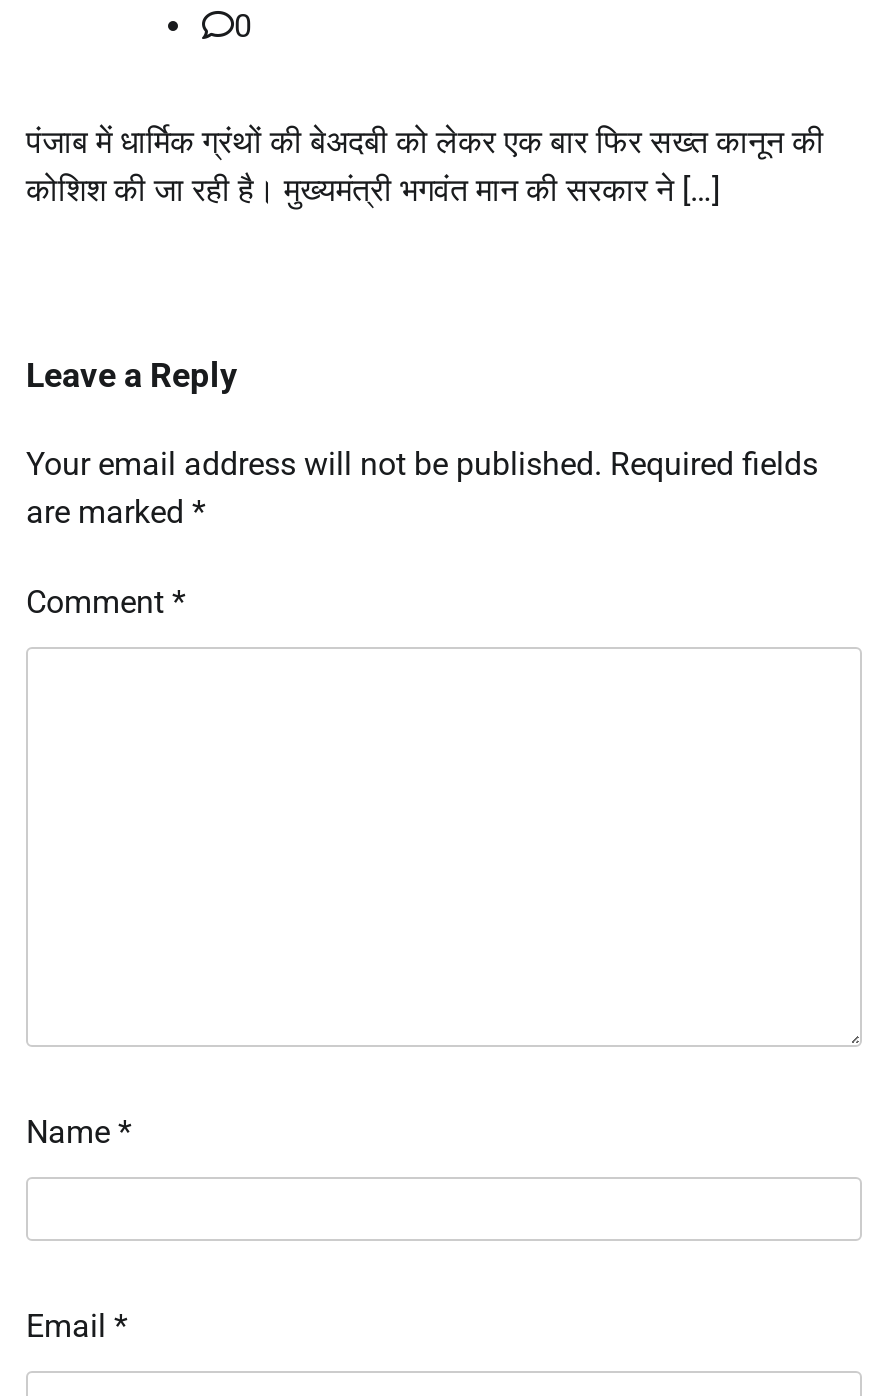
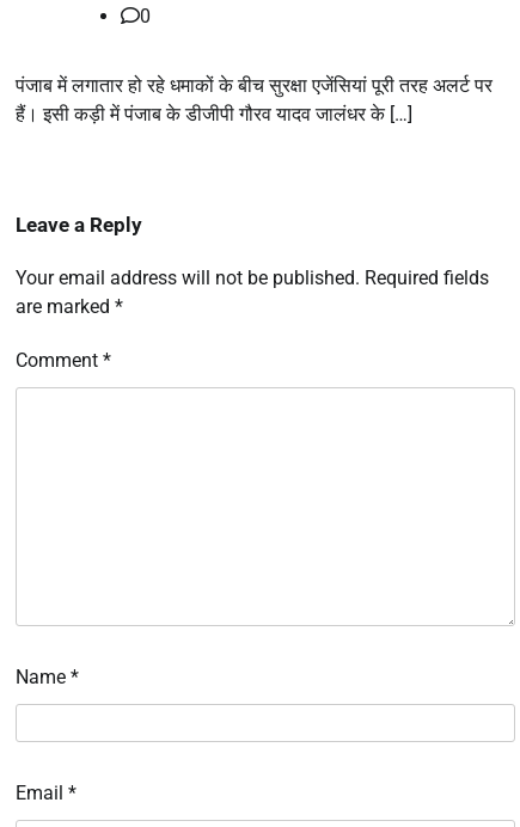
- पंजाब में धार्मिक ग्रंथों की बेअदबी को लेकर एक बार फिर सख्त कानून की
- कोशिश की जा रही है। मुख्यमंत्री भगवंत मान की सरकार ने […]
+ पंजाब में लगातार हो रहे धमाकों के बीच सुरक्षा एजेंसियां पूरी तरह अलर्ट पर
+ हैं। इसी कड़ी में पंजाब के डीजीपी गौरव यादव जालंधर के […]
